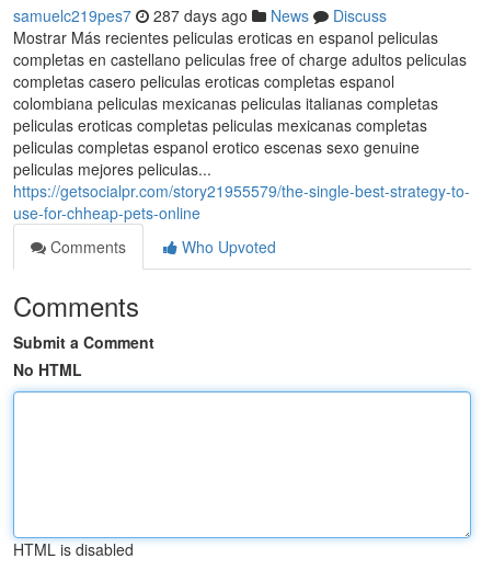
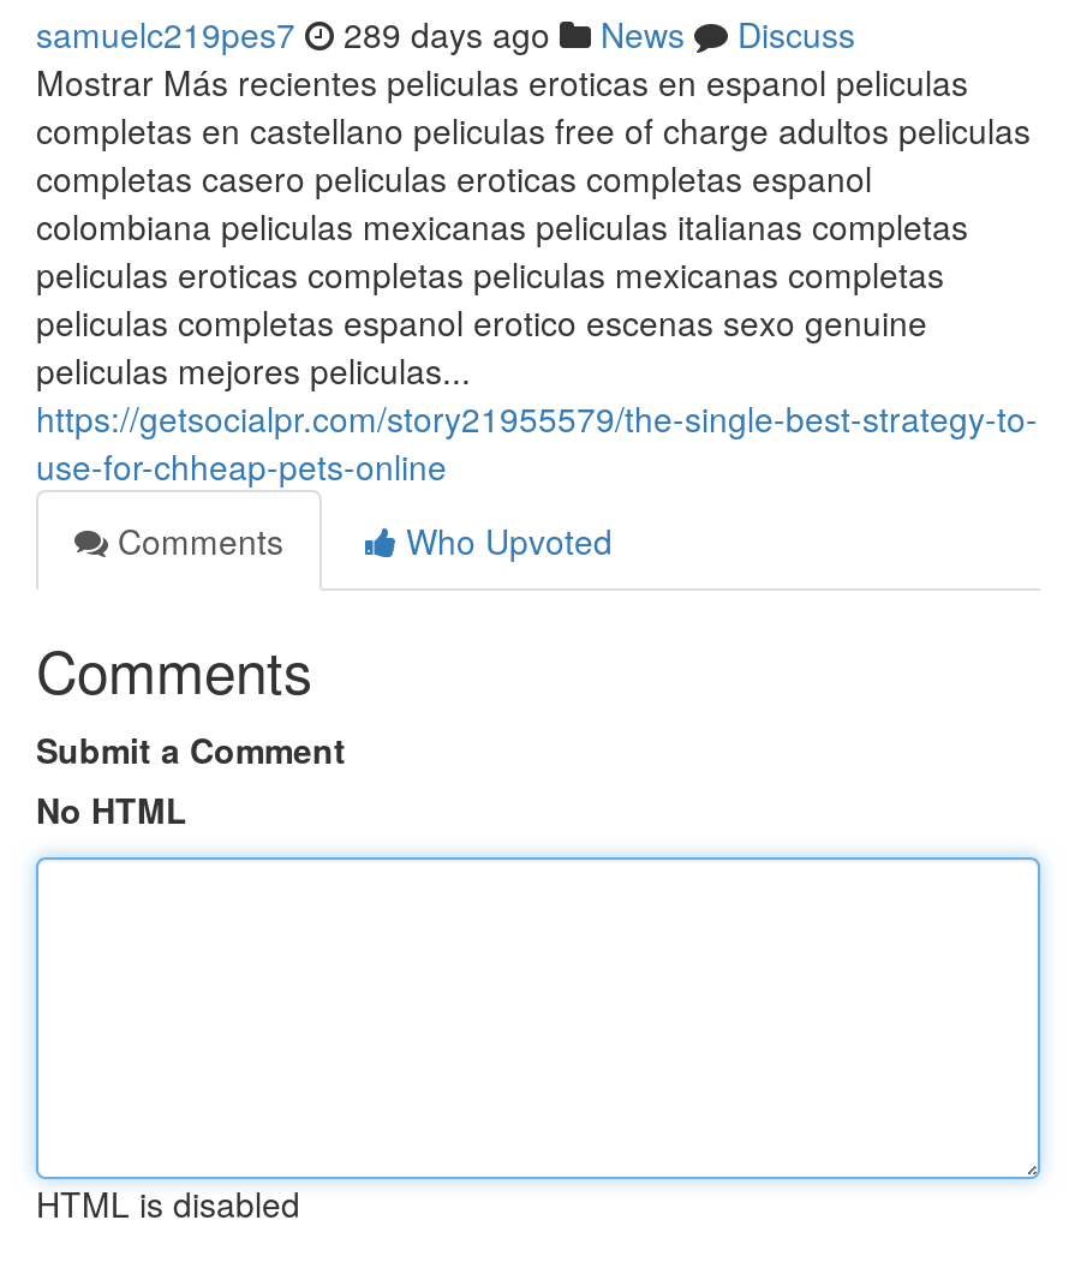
- samuelc219pes7 287 days ago News Discuss
+ samuelc219pes7 289 days ago News Discuss
